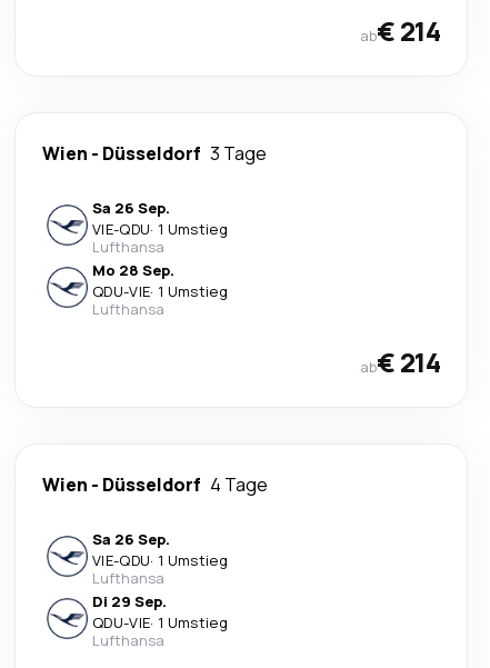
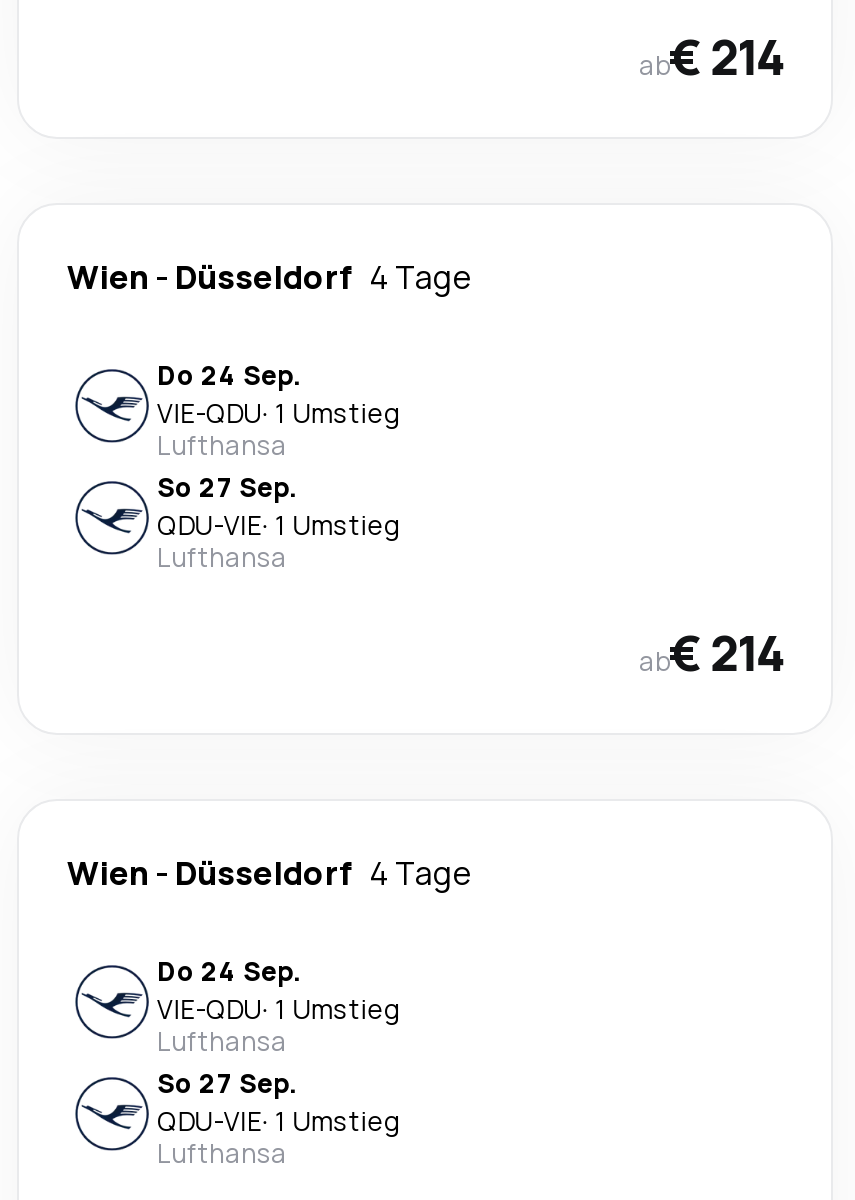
- Wien - Düsseldorf 3 Tage
+ Wien - Düsseldorf 4 Tage

- Sa 26 Sep.
+ Do 24 Sep.

- Mo 28 Sep.
+ So 27 Sep.

- Sa 26 Sep.
+ Do 24 Sep.

- Di 29 Sep.
+ So 27 Sep.
